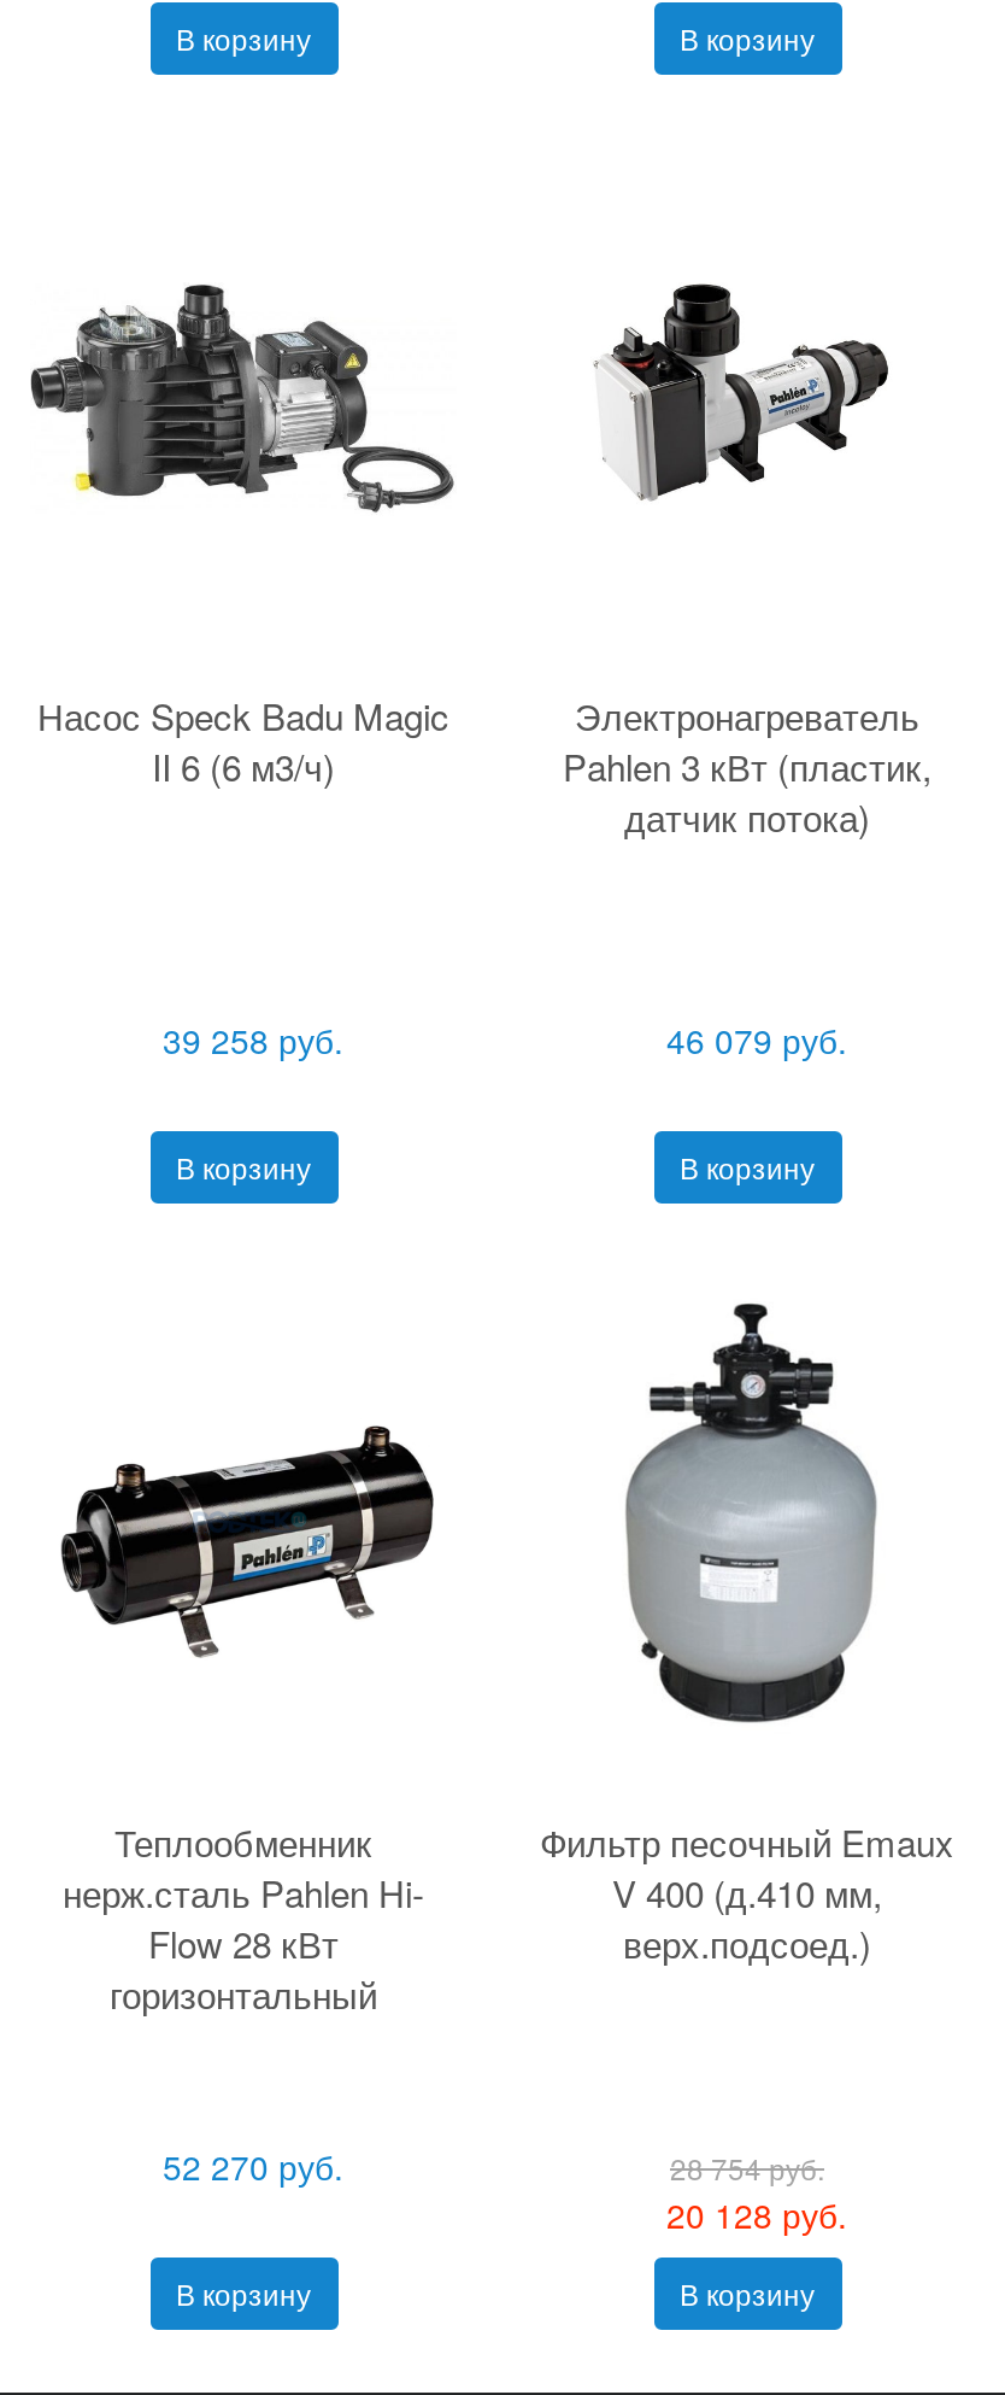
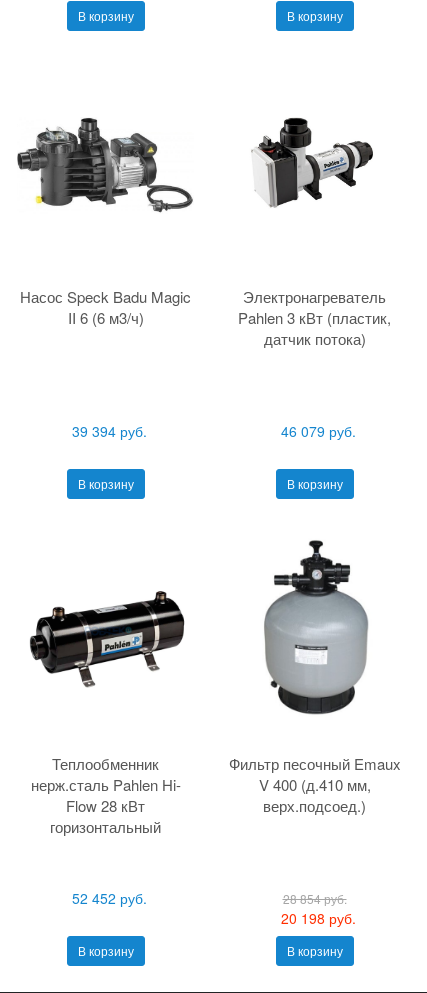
- 39 258 руб.
+ 39 394 руб.

- 52 270 руб.
+ 52 452 руб.

- 28 754 руб.
+ 28 854 руб.

- 20 128 руб.
+ 20 198 руб.
